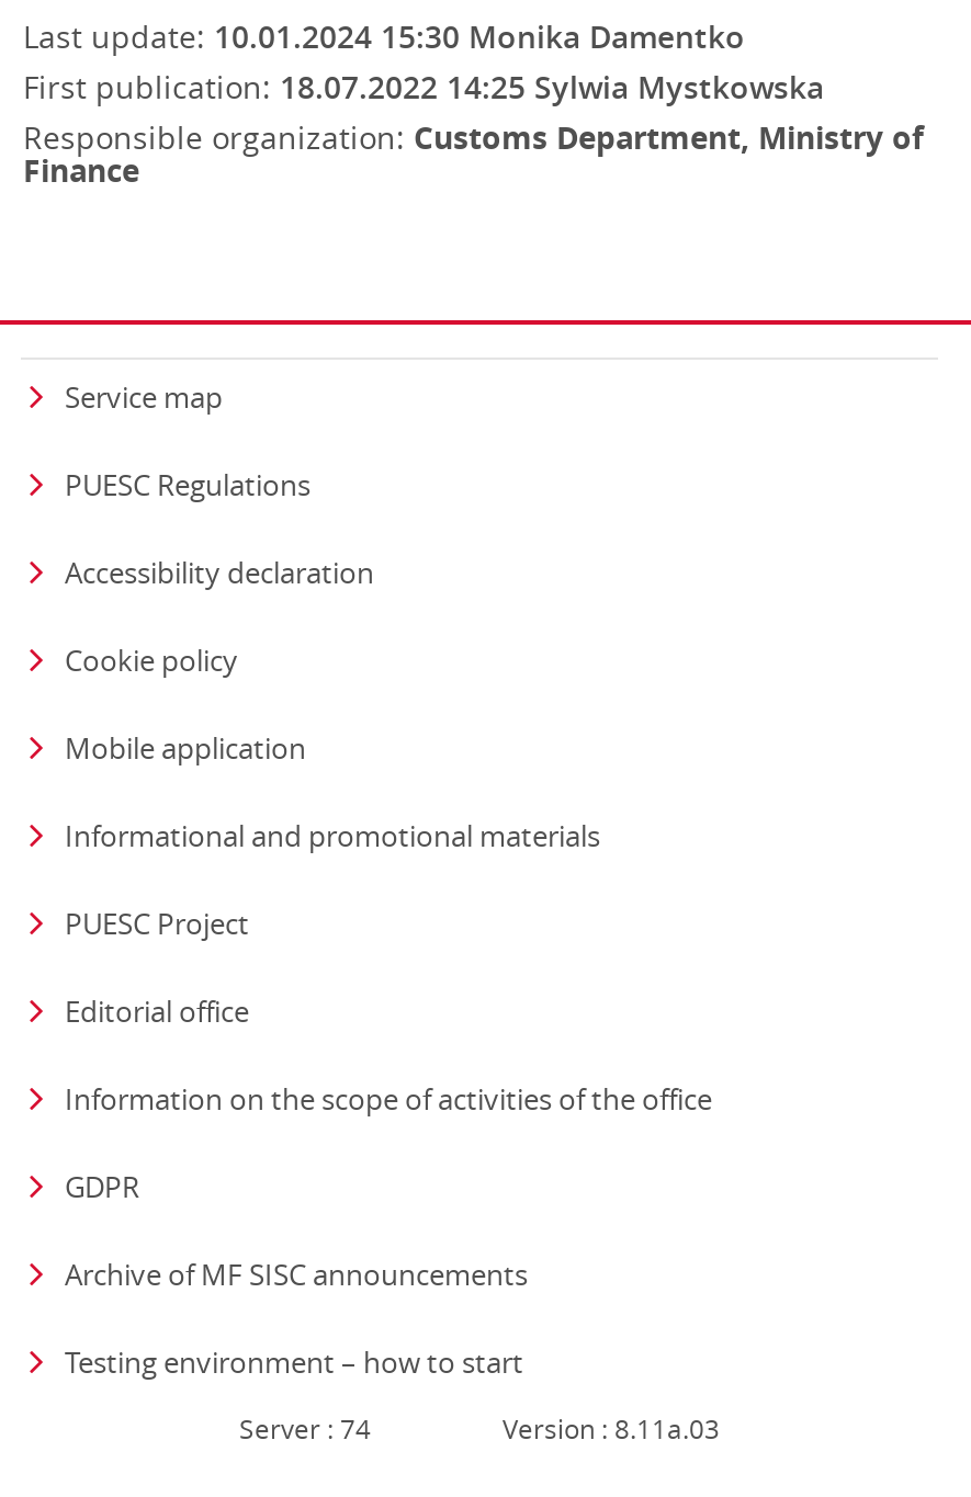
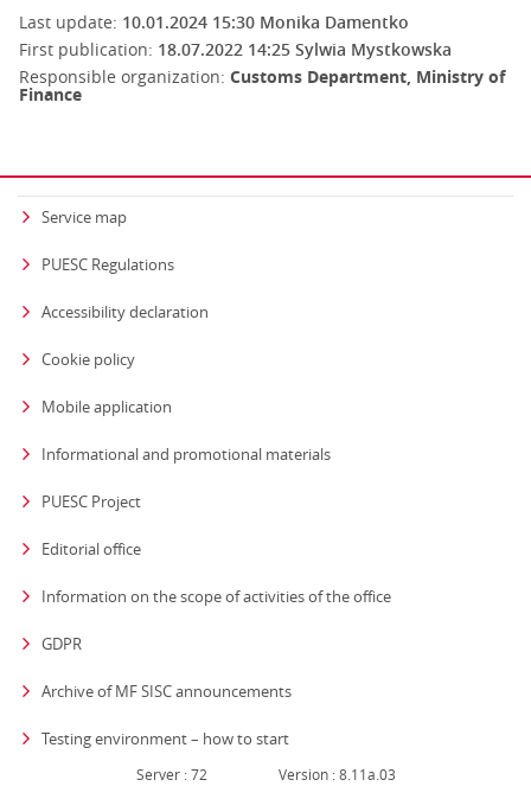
- Server : 74
+ Server : 72
